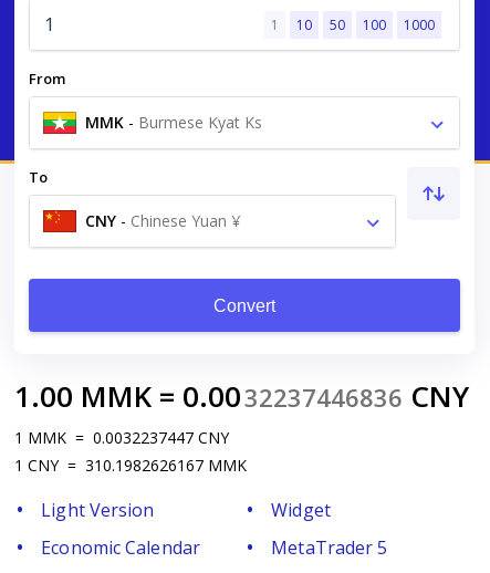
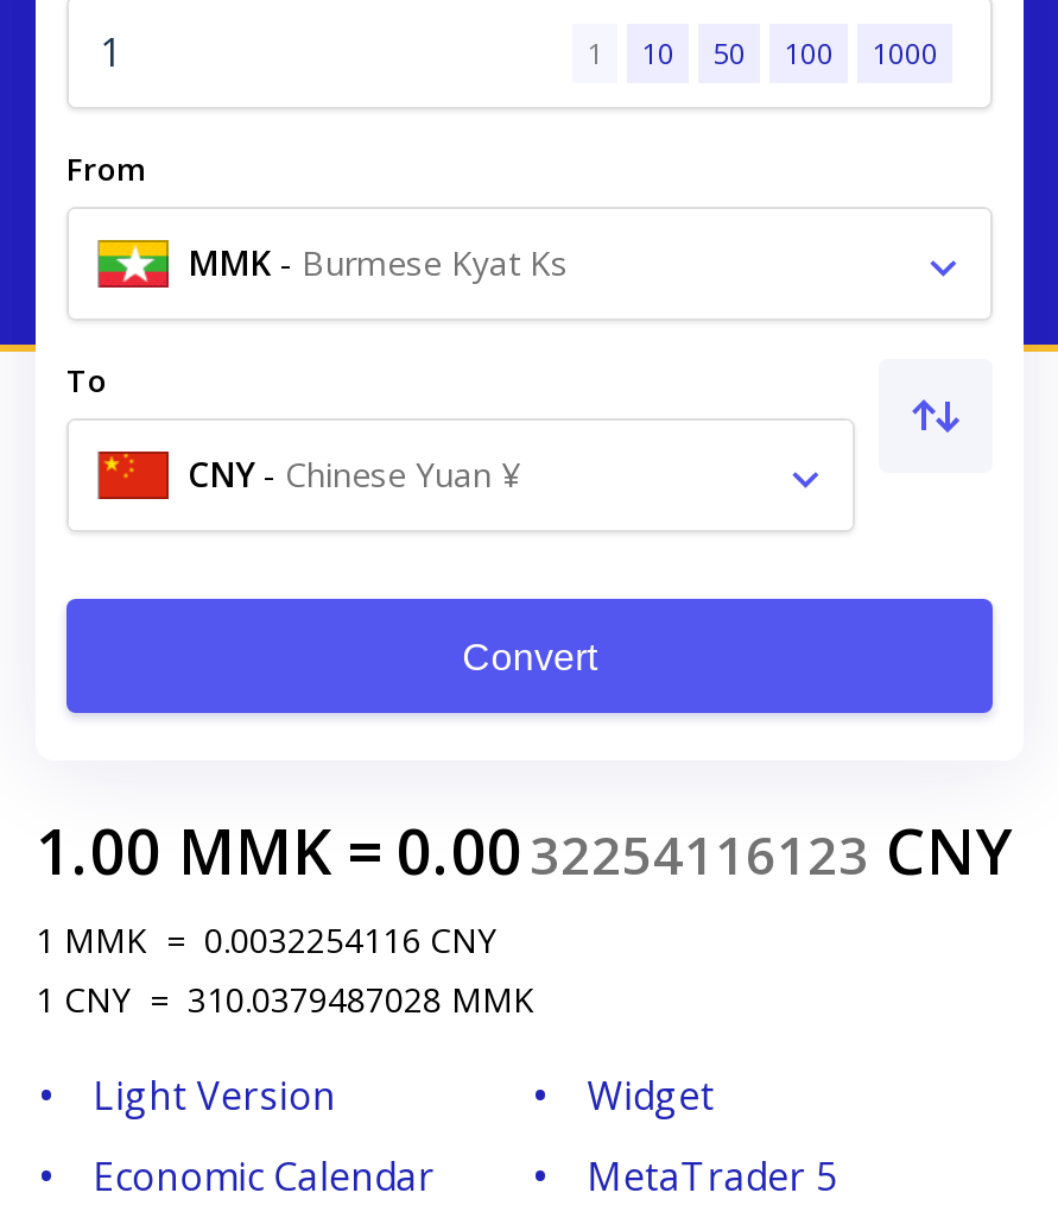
- 1.00 MMK = 0.00 32237446836 CNY
+ 1.00 MMK = 0.00 32254116123 CNY

- 1 MMK = 0.0032237447 CNY
+ 1 MMK = 0.0032254116 CNY

- 1 CNY = 310.1982626167 MMK
+ 1 CNY = 310.0379487028 MMK
